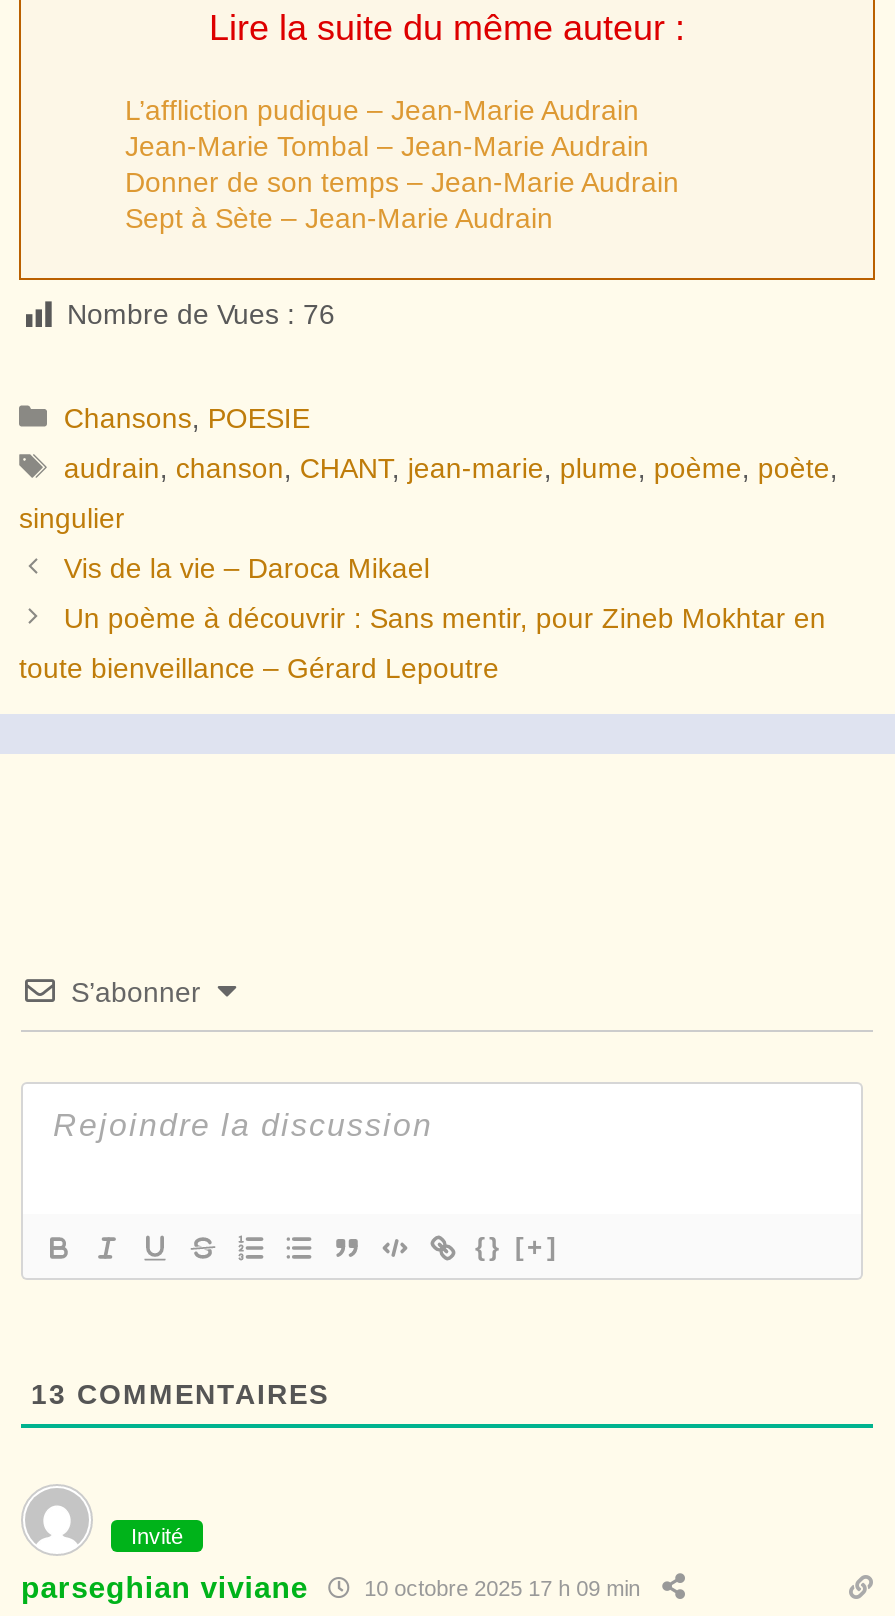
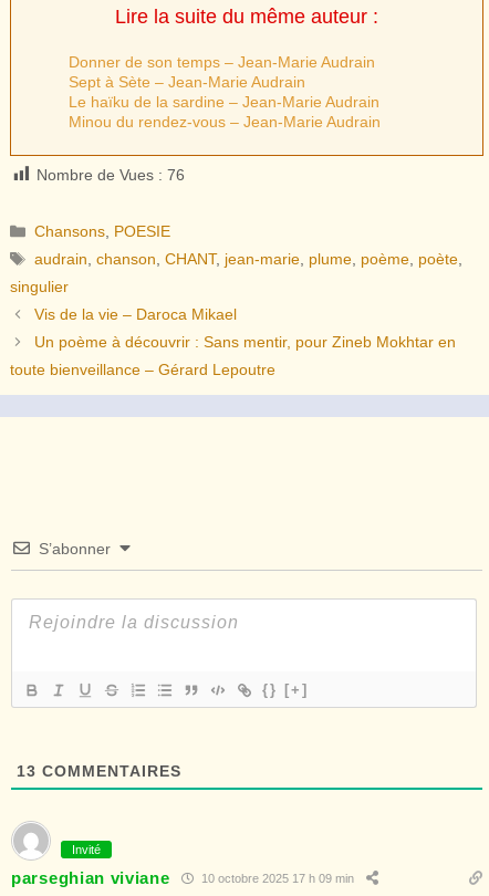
- L’affliction pudique – Jean-Marie Audrain
- Jean-Marie Tombal – Jean-Marie Audrain

moved up: Donner de son temps – Jean-Marie Audrain | Sept à Sète – Jean-Marie Audrain

+ Le haïku de la sardine – Jean-Marie Audrain
+ Minou du rendez-vous – Jean-Marie Audrain
